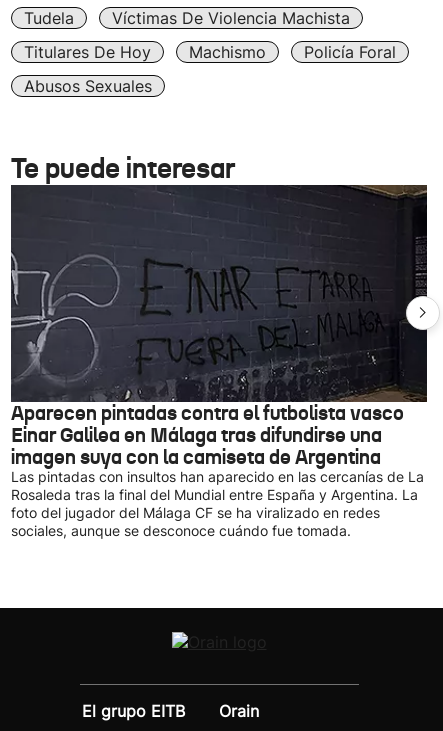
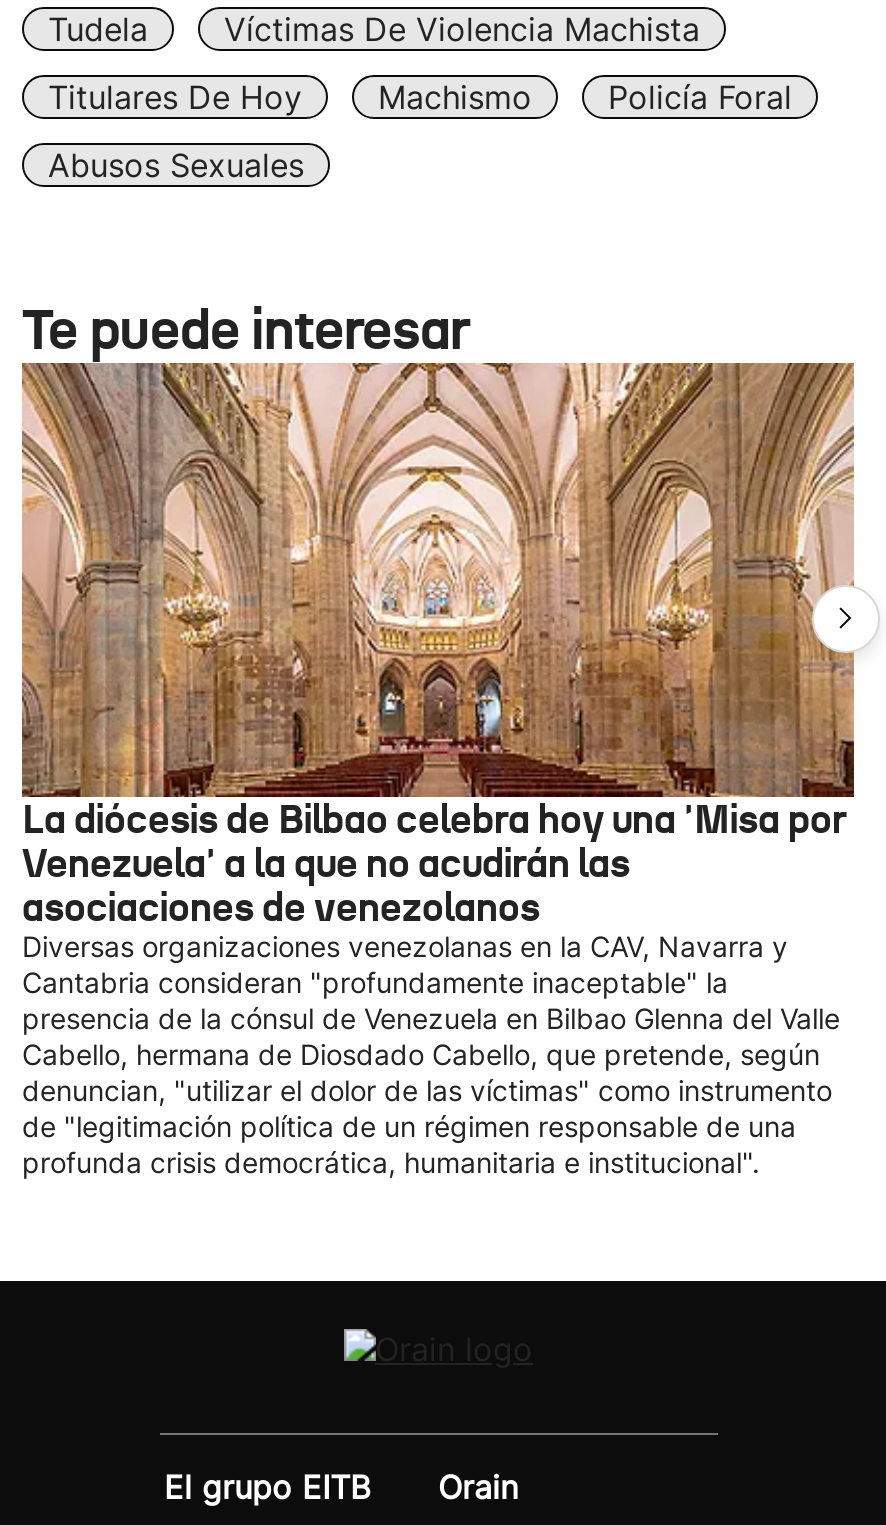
- [image]
+ [image]

- Aparecen pintadas contra el futbolista vasco
- Einar Galilea en Málaga tras difundirse una
- imagen suya con la camiseta de Argentina
- Las pintadas con insultos han aparecido en las cercanías de La
- Rosaleda tras la final del Mundial entre España y Argentina. La
- foto del jugador del Málaga CF se ha viralizado en redes
- sociales, aunque se desconoce cuándo fue tomada.
+ La diócesis de Bilbao celebra hoy una 'Misa por
+ Venezuela' a la que no acudirán las
+ asociaciones de venezolanos
+ Diversas organizaciones venezolanas en la CAV, Navarra y
+ Cantabria consideran "profundamente inaceptable" la
+ presencia de la cónsul de Venezuela en Bilbao Glenna del Valle
+ Cabello, hermana de Diosdado Cabello, que pretende, según
+ denuncian, "utilizar el dolor de las víctimas" como instrumento
+ de "legitimación política de un régimen responsable de una
+ profunda crisis democrática, humanitaria e institucional".
